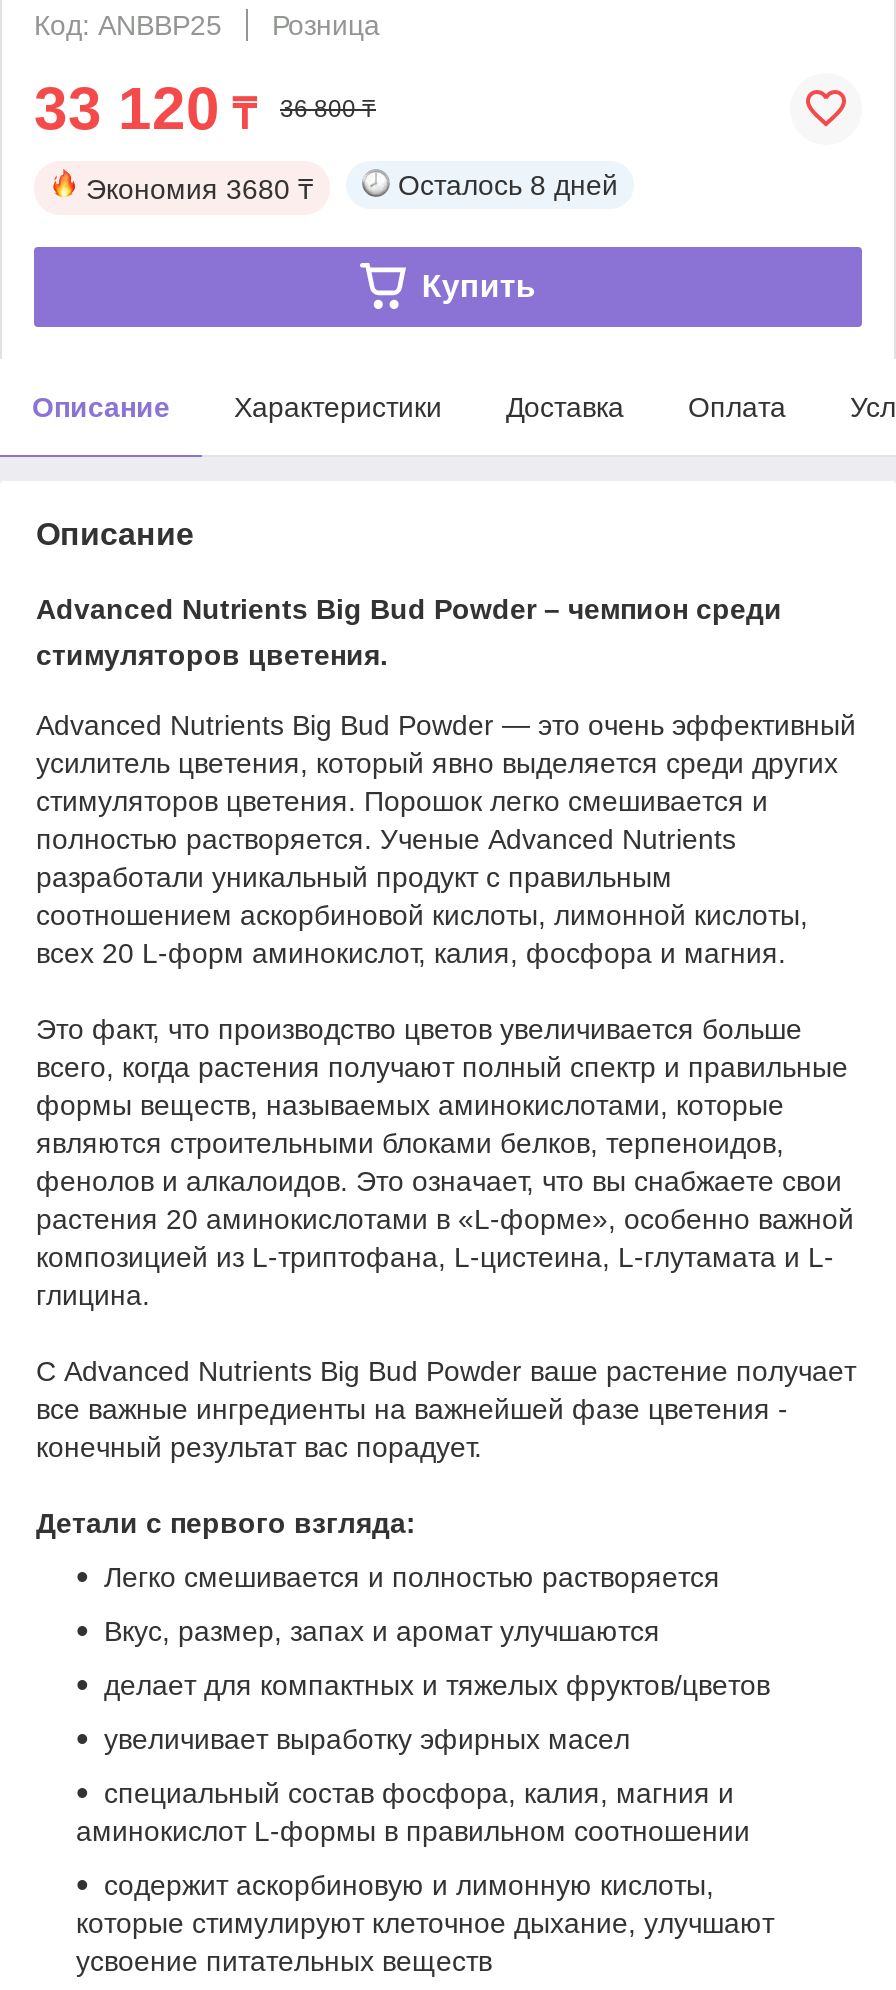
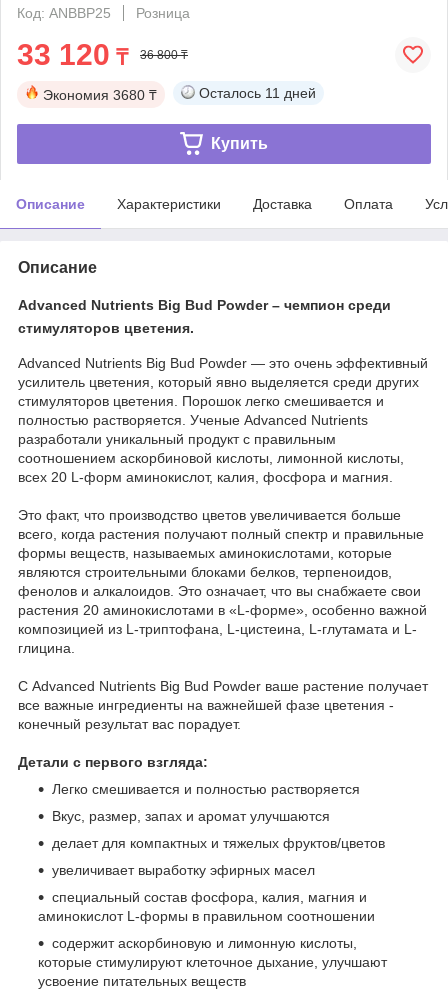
- Осталось 8 дней
+ Осталось 11 дней
